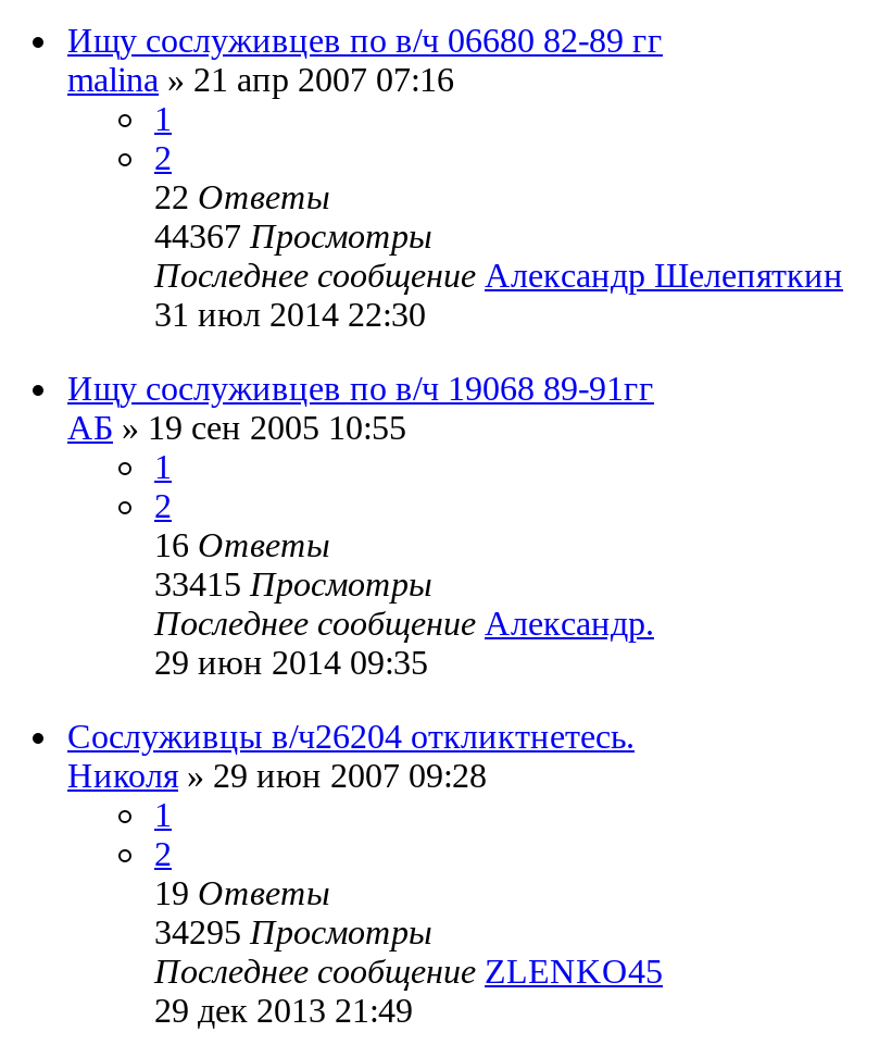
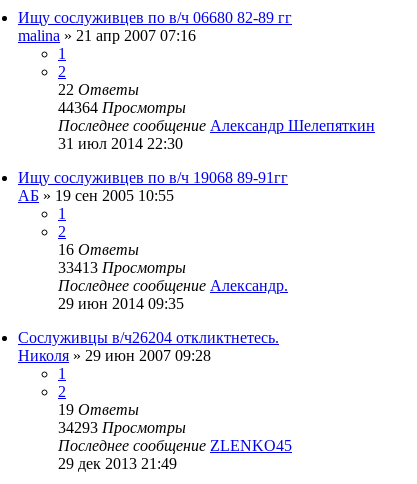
- 44367 Просмотры
+ 44364 Просмотры

- 33415 Просмотры
+ 33413 Просмотры

- 34295 Просмотры
+ 34293 Просмотры
